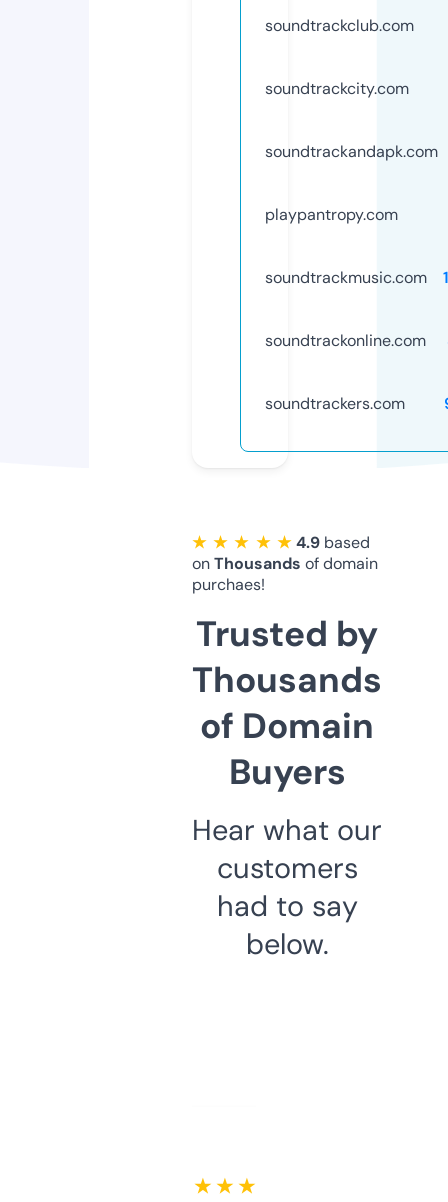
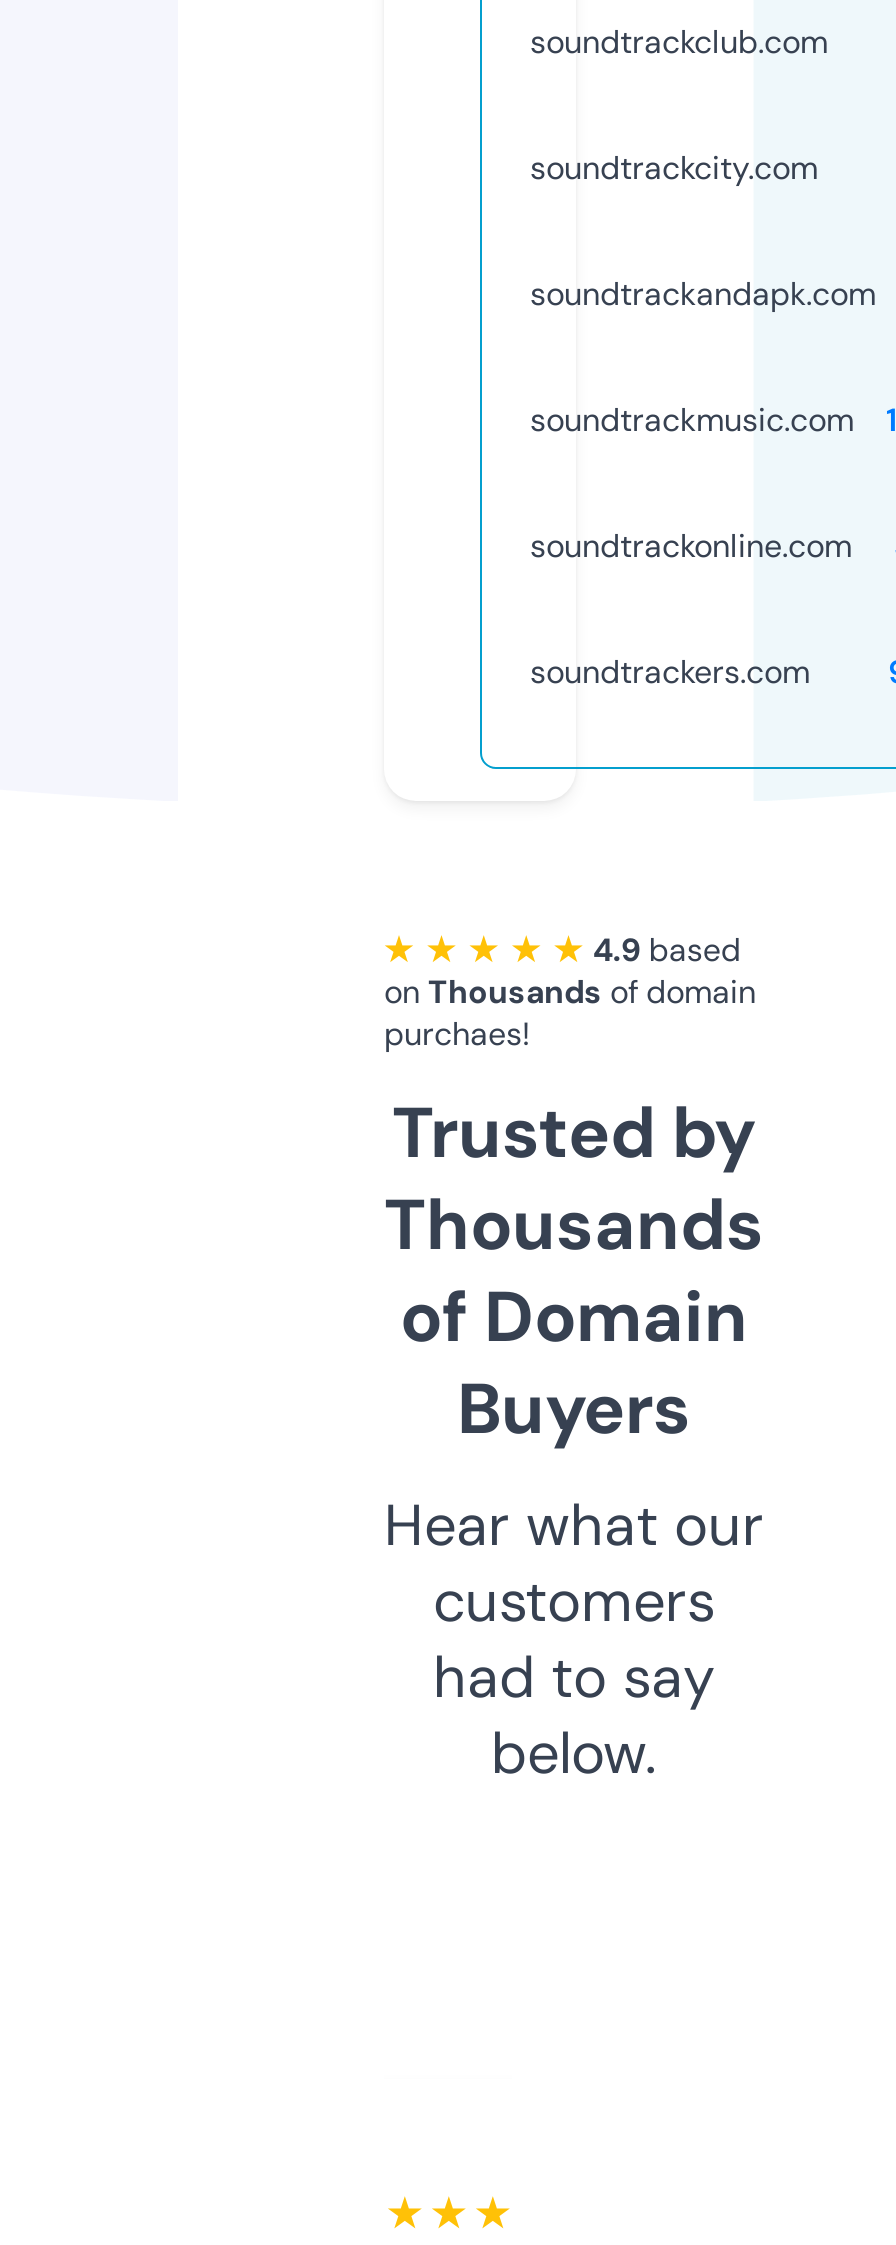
- playpantropy.com
